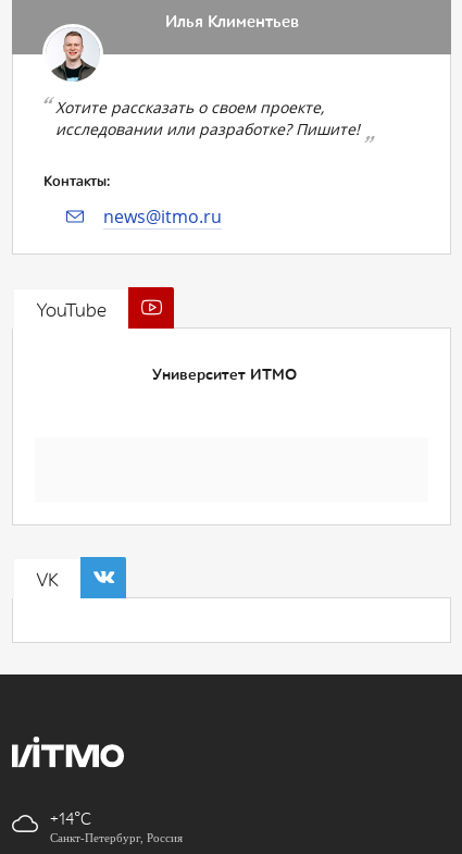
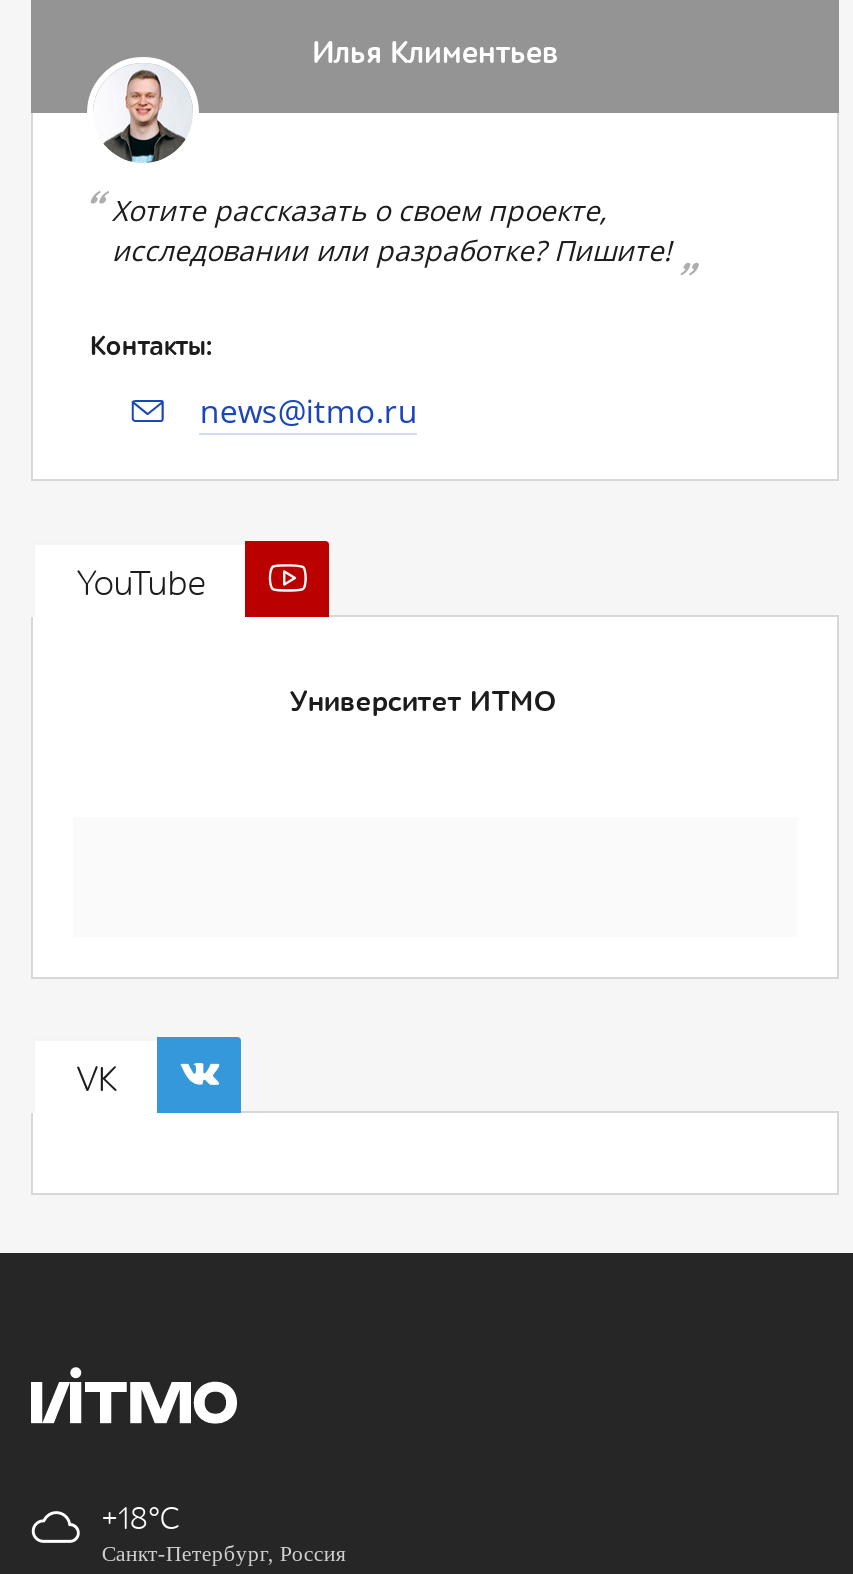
- +14
+ +18
